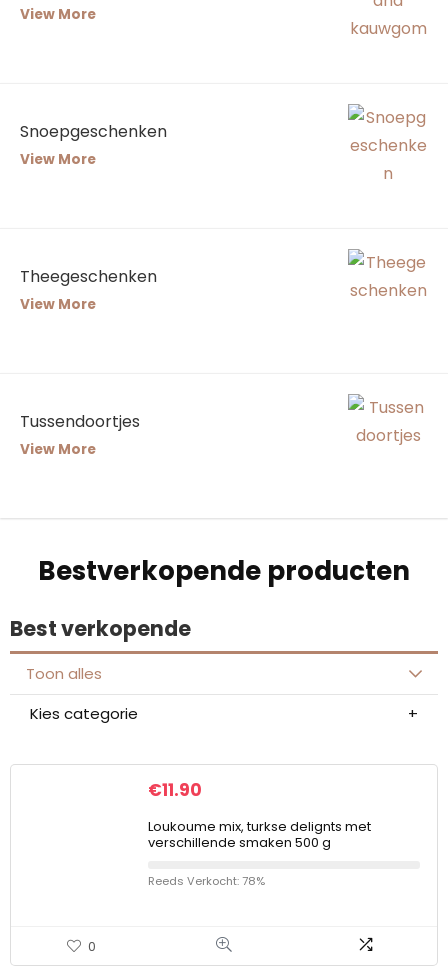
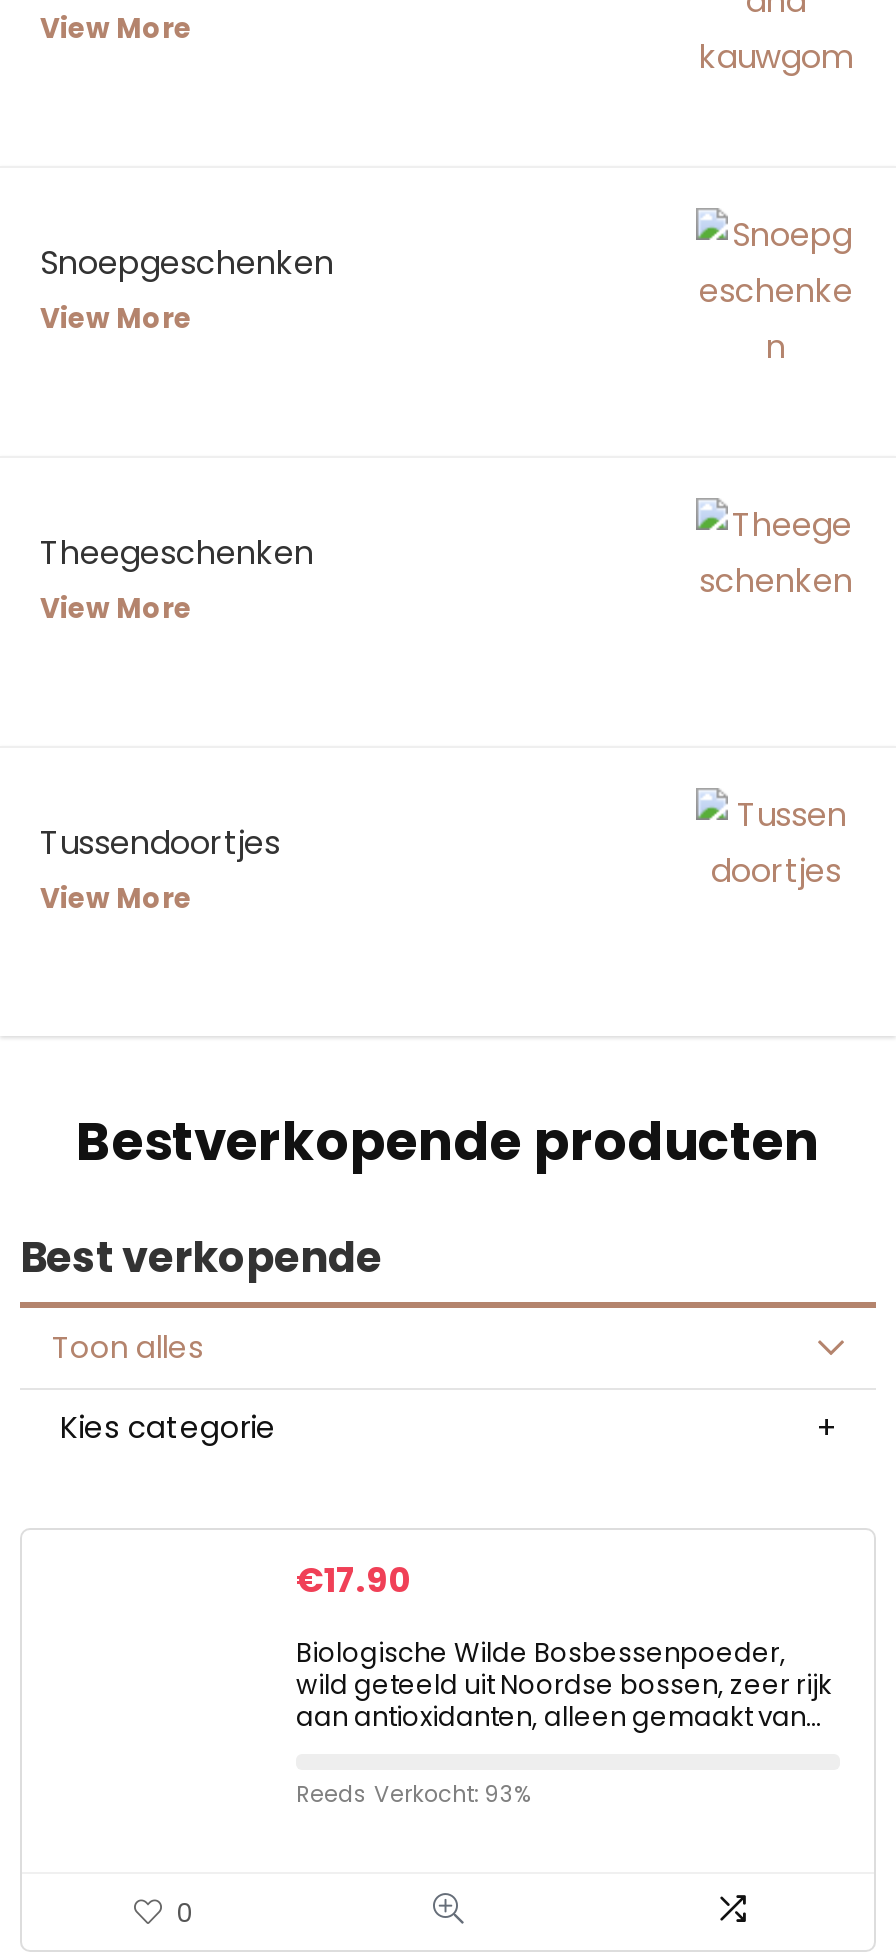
- €11.90
+ €17.90

- Loukoume mix, turkse delignts met
- verschillende smaken 500 g
+ Biologische Wilde Bosbessenpoeder,
+ wild geteeld uit Noordse bossen, zeer rijk
+ aan antioxidanten, alleen gemaakt van…

- Reeds Verkocht: 78%
+ Reeds Verkocht: 93%
